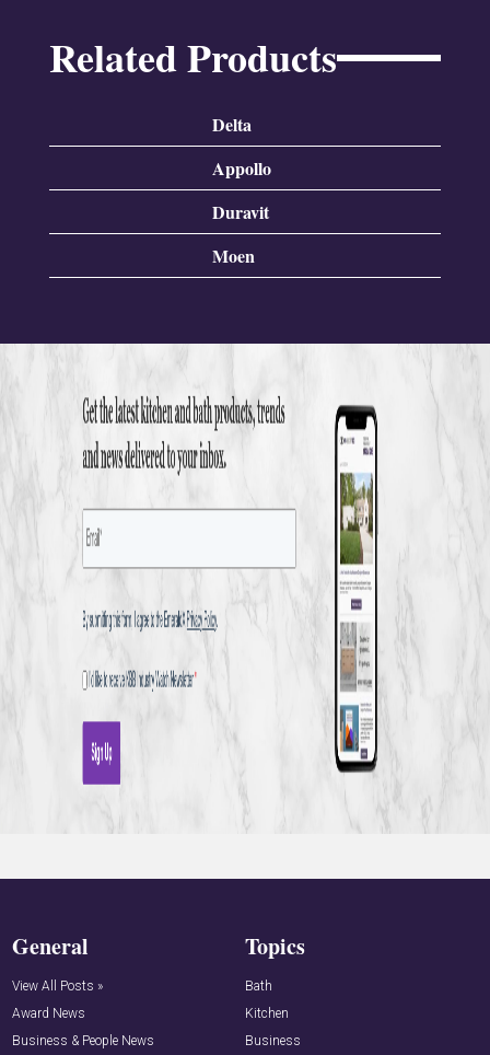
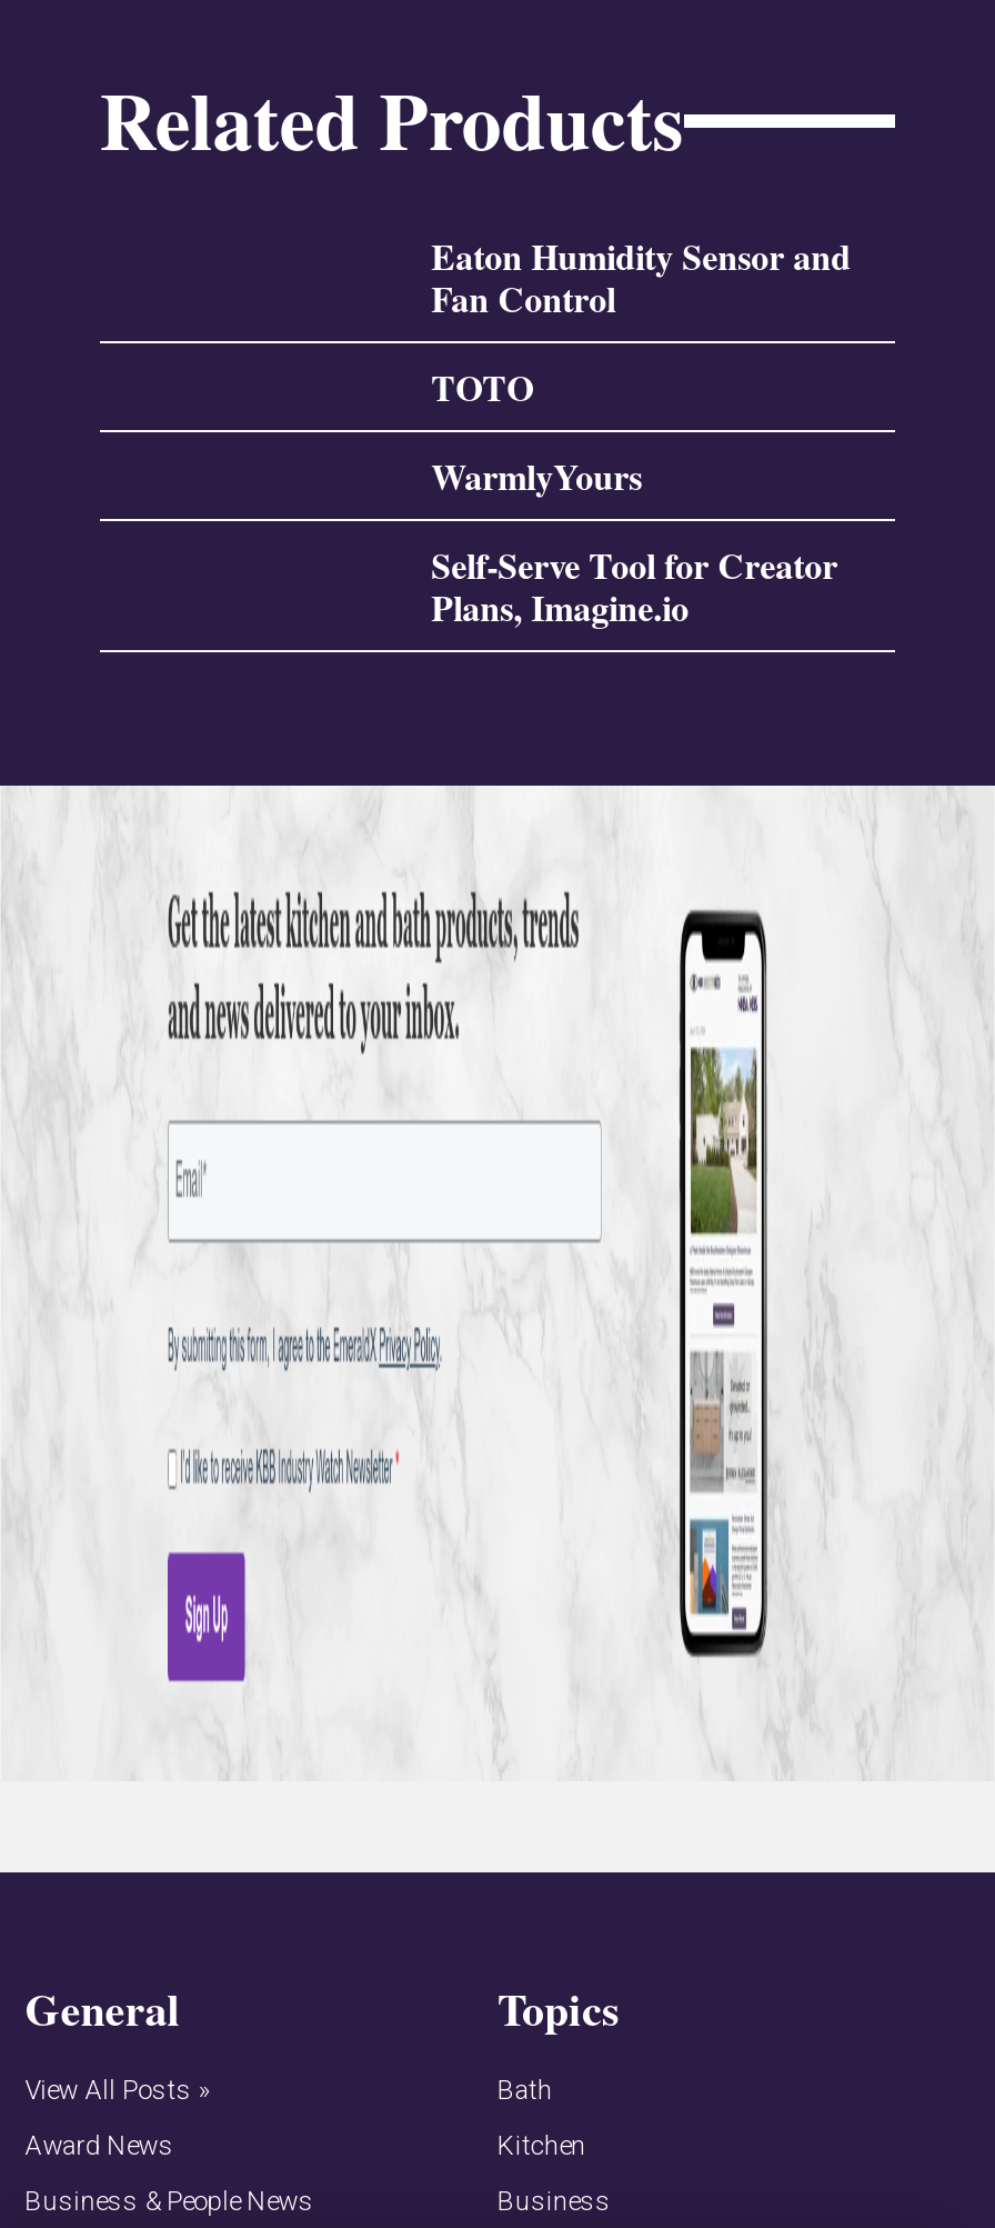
- Delta
+ Eaton Humidity Sensor and
+ Fan Control

- Appollo
+ TOTO

- Duravit
+ WarmlyYours

- Moen
+ Self-Serve Tool for Creator
+ Plans, Imagine.io
